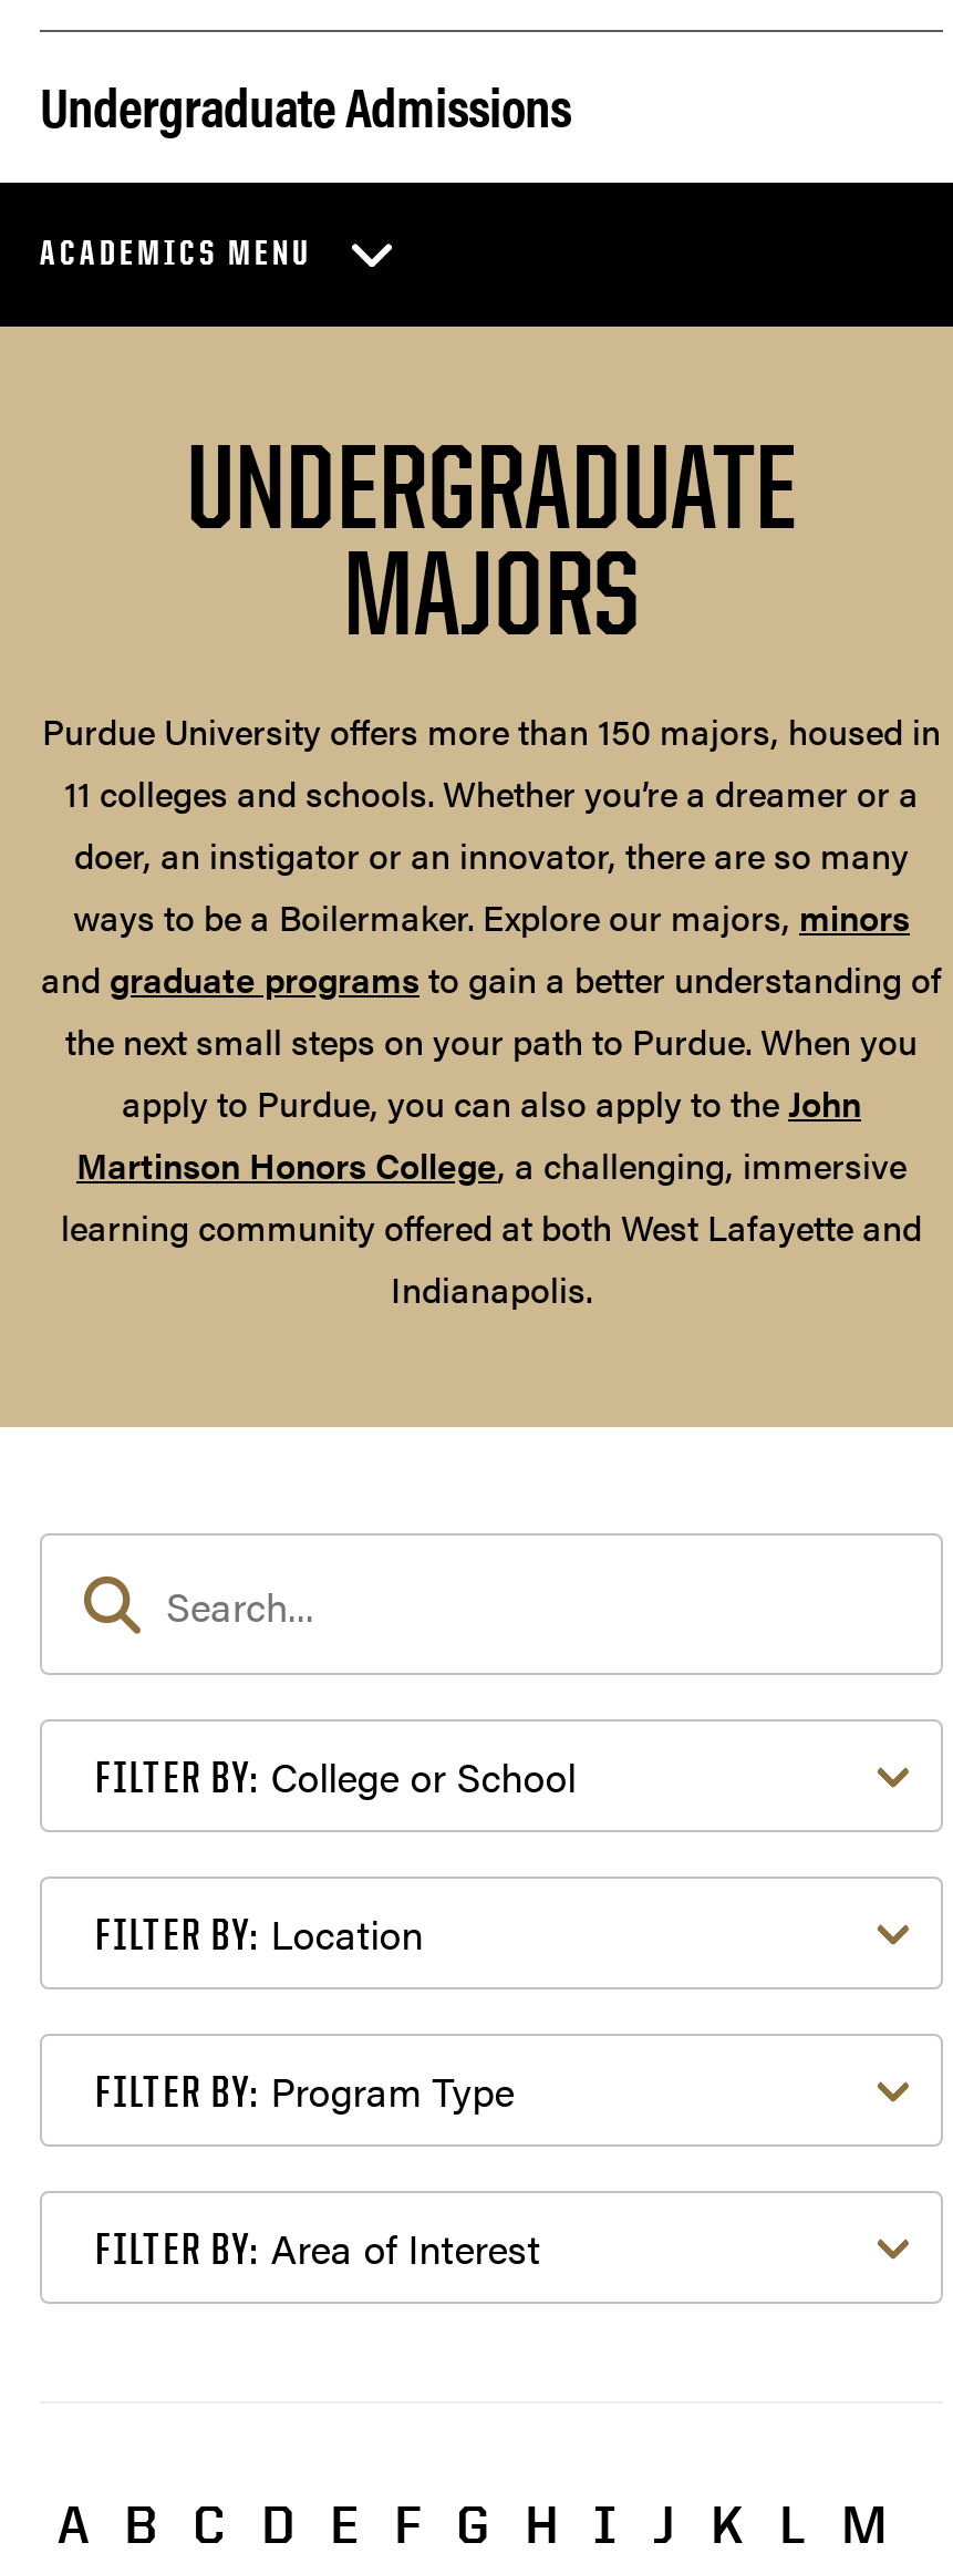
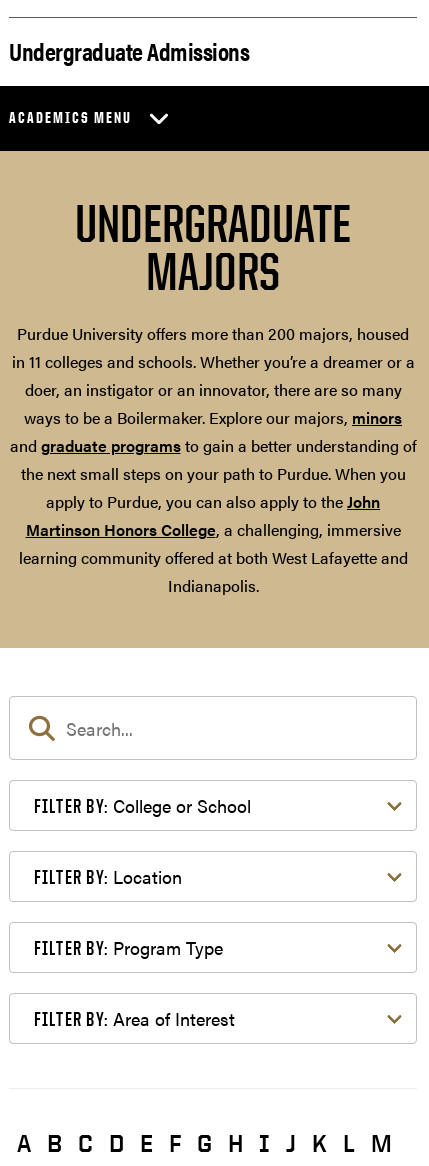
- Purdue University offers more than 150 majors, housed in
- 11 colleges and schools. Whether you’re a dreamer or a
+ Purdue University offers more than 200 majors, housed
+ in 11 colleges and schools. Whether you’re a dreamer or a
